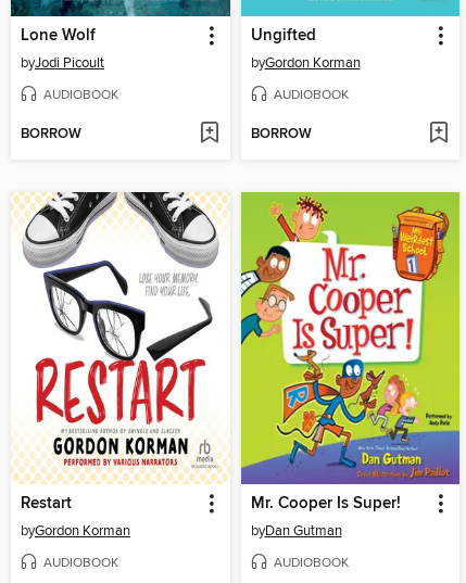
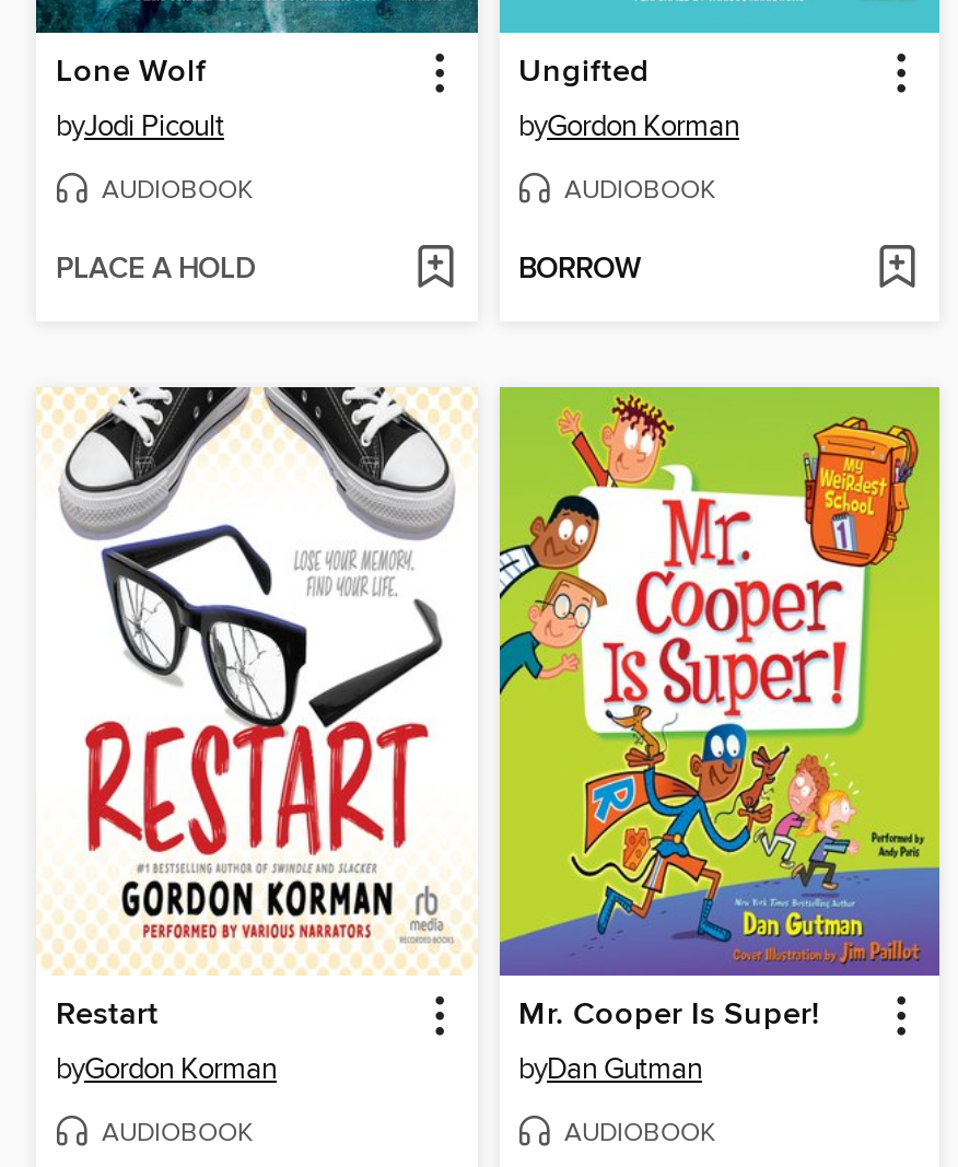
- BORROW
+ PLACE A HOLD
